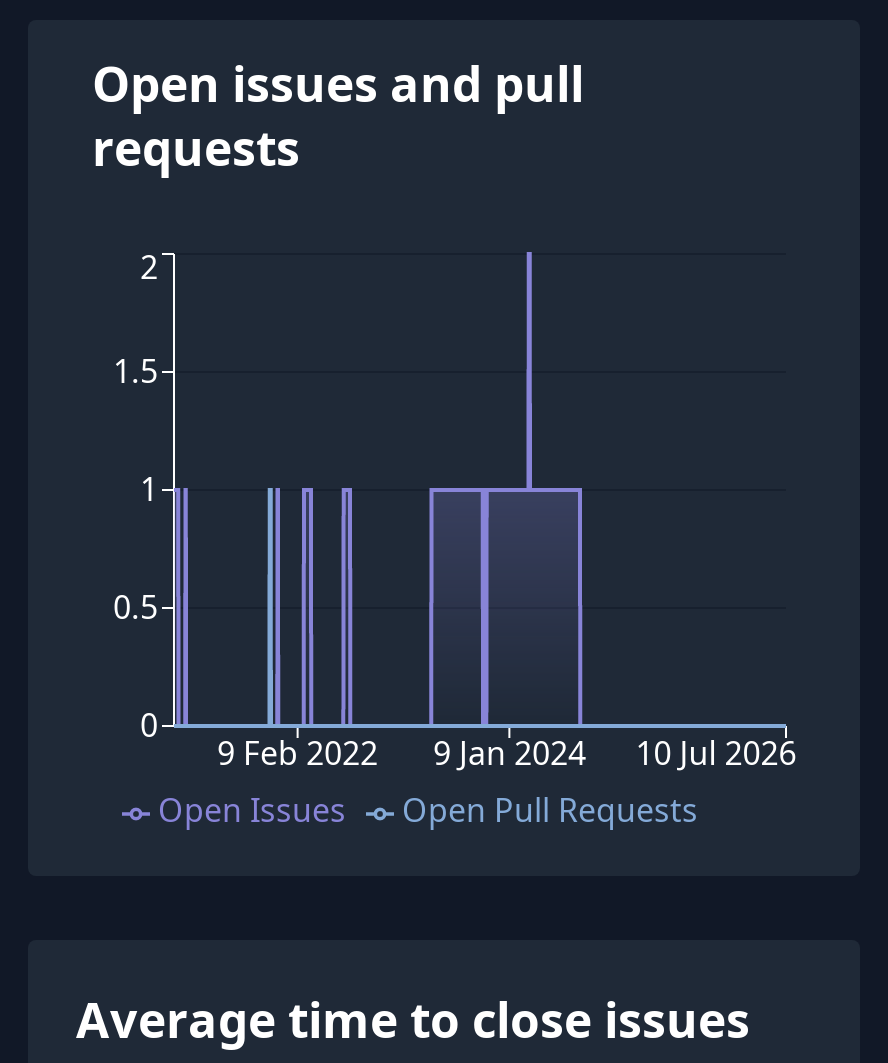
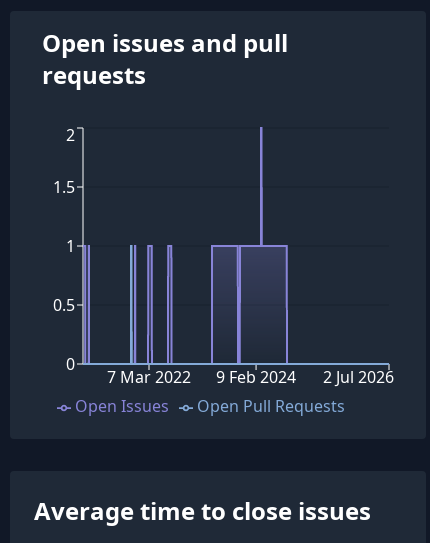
- 9 Feb 2022
- 9 Jan 2024
- 10 Jul 2026
+ 7 Mar 2022
+ 9 Feb 2024
+ 2 Jul 2026
